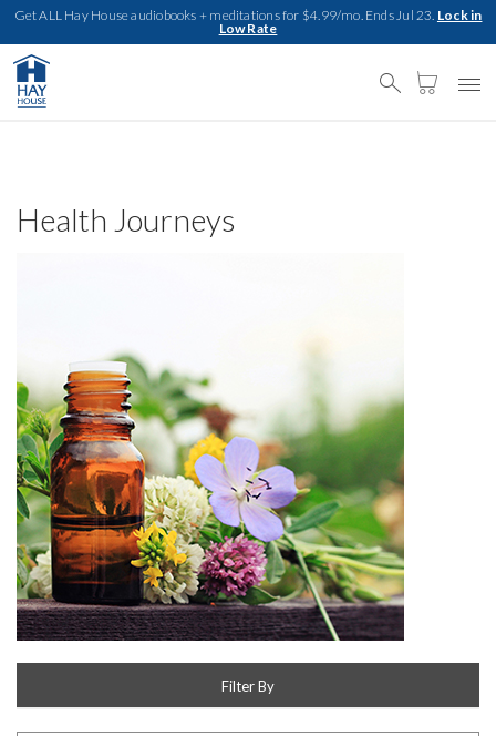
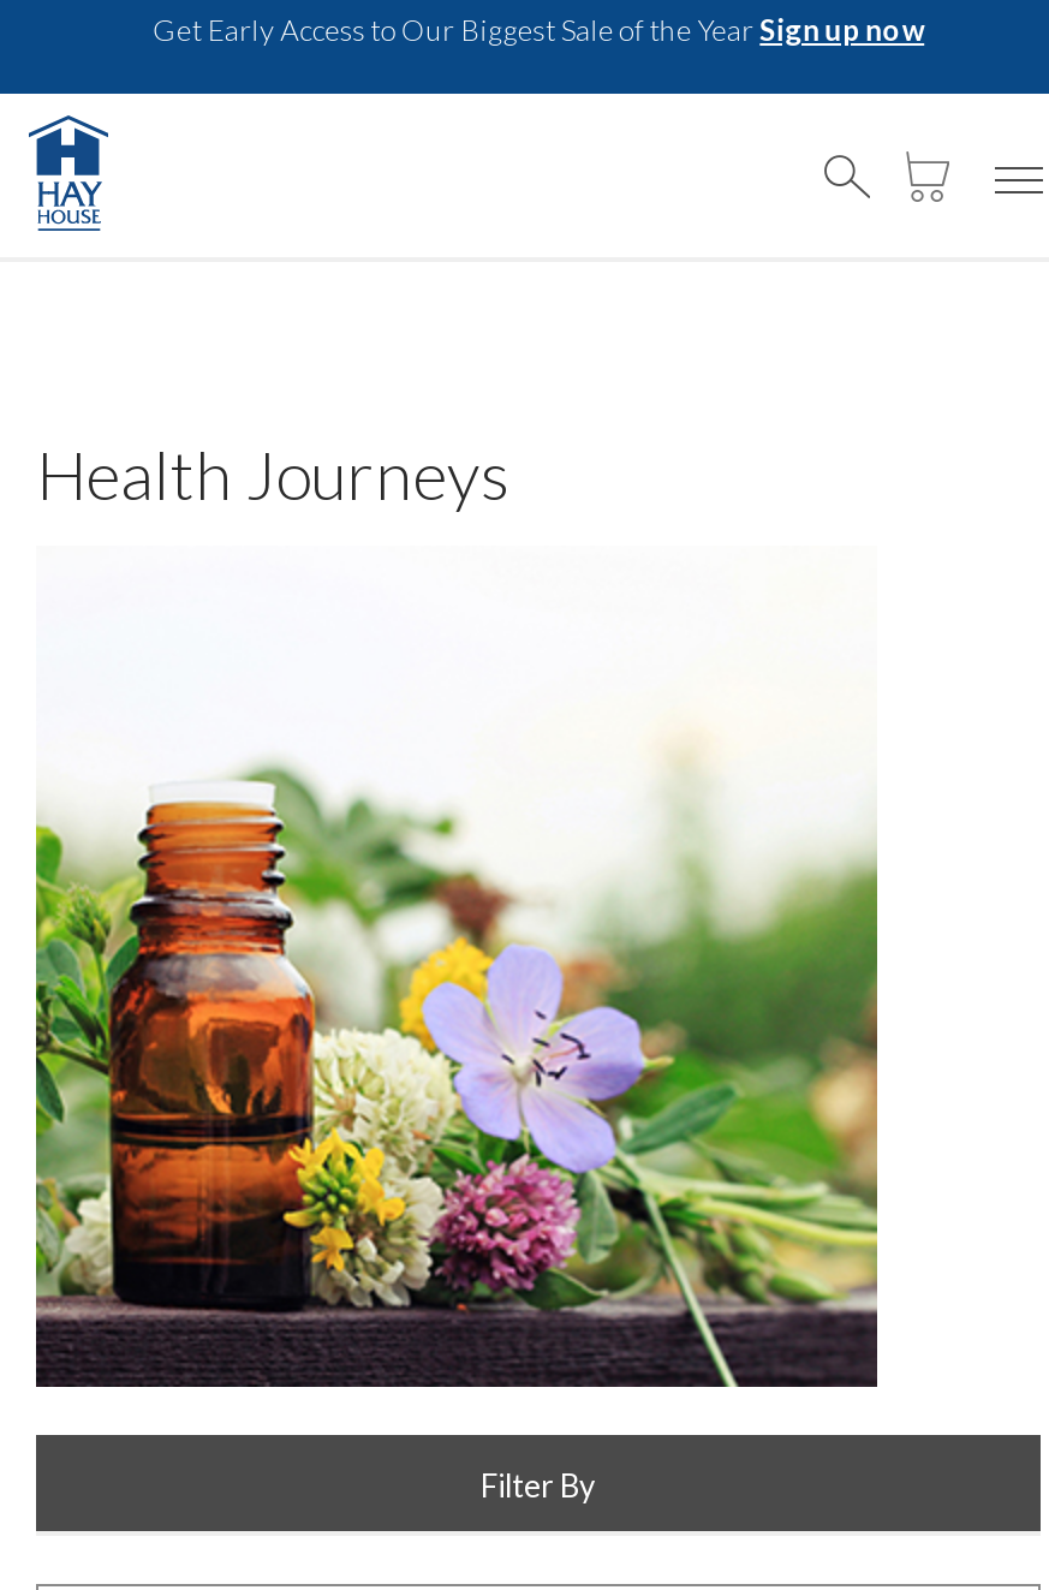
- Get ALL Hay House audiobooks + meditations for $4.99/mo. Ends Jul 23. Lock in
- Low Rate
+ Get Early Access to Our Biggest Sale of the Year Sign up now
